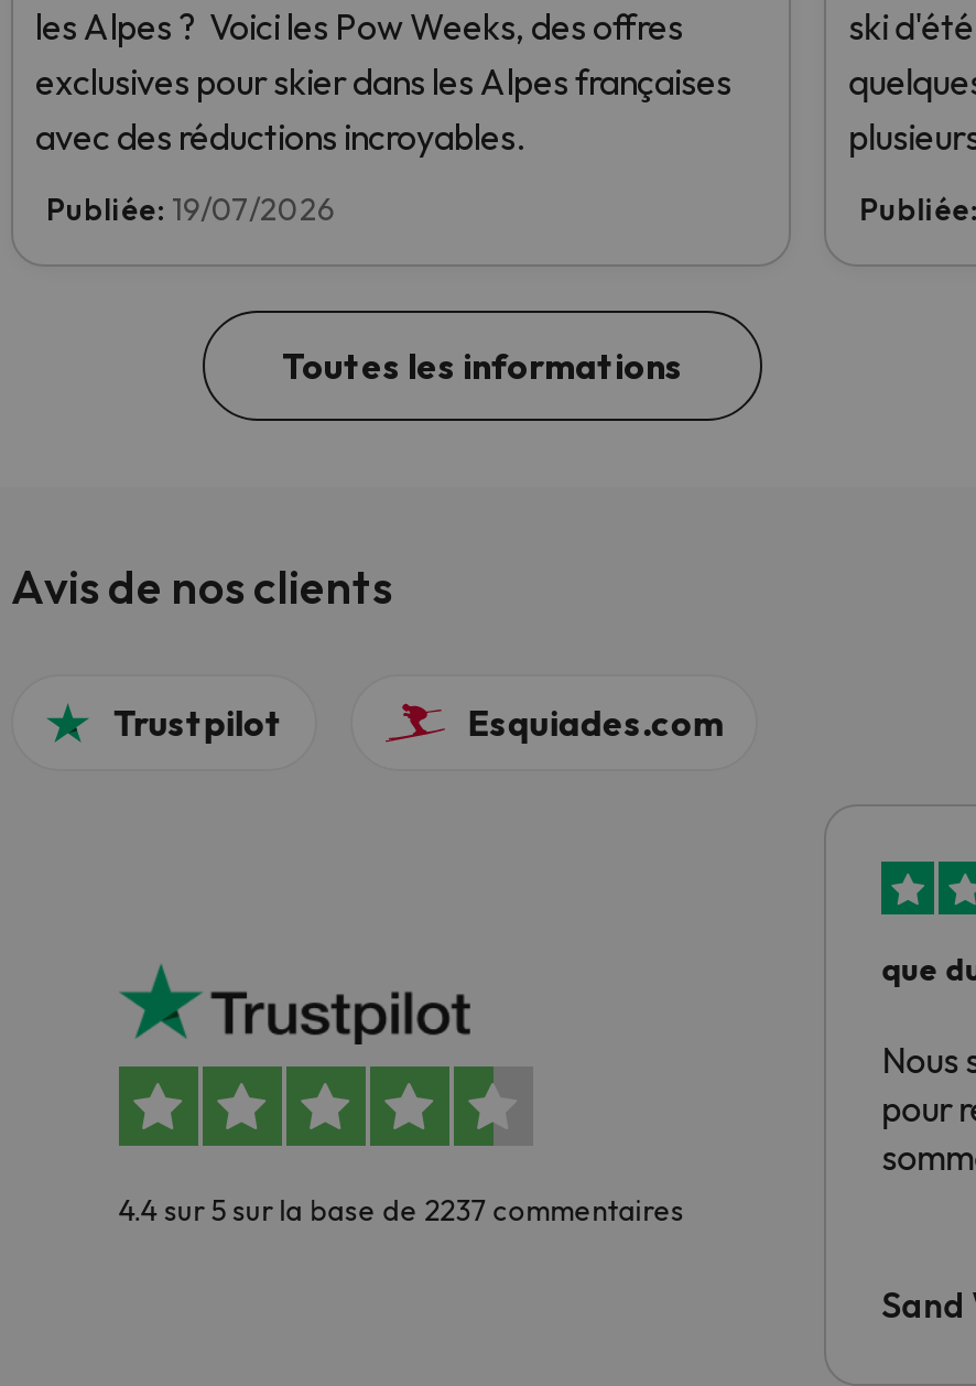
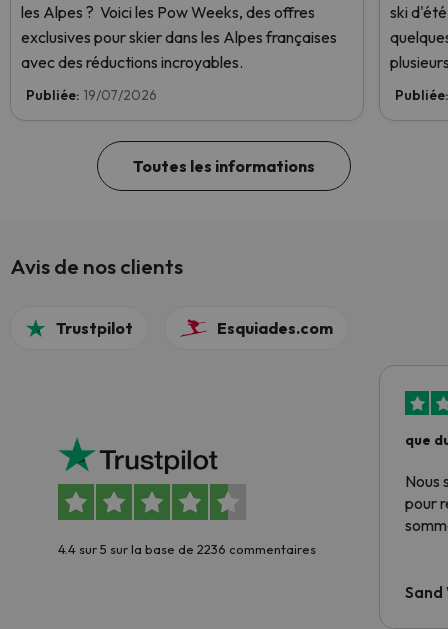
- 4.4 sur 5 sur la base de 2237 commentaires
+ 4.4 sur 5 sur la base de 2236 commentaires
